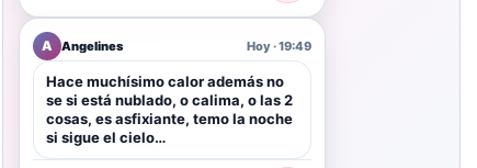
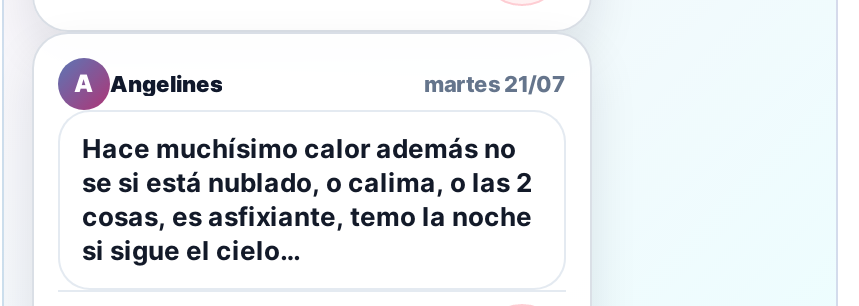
- Hoy · 19:49
+ martes 21/07
